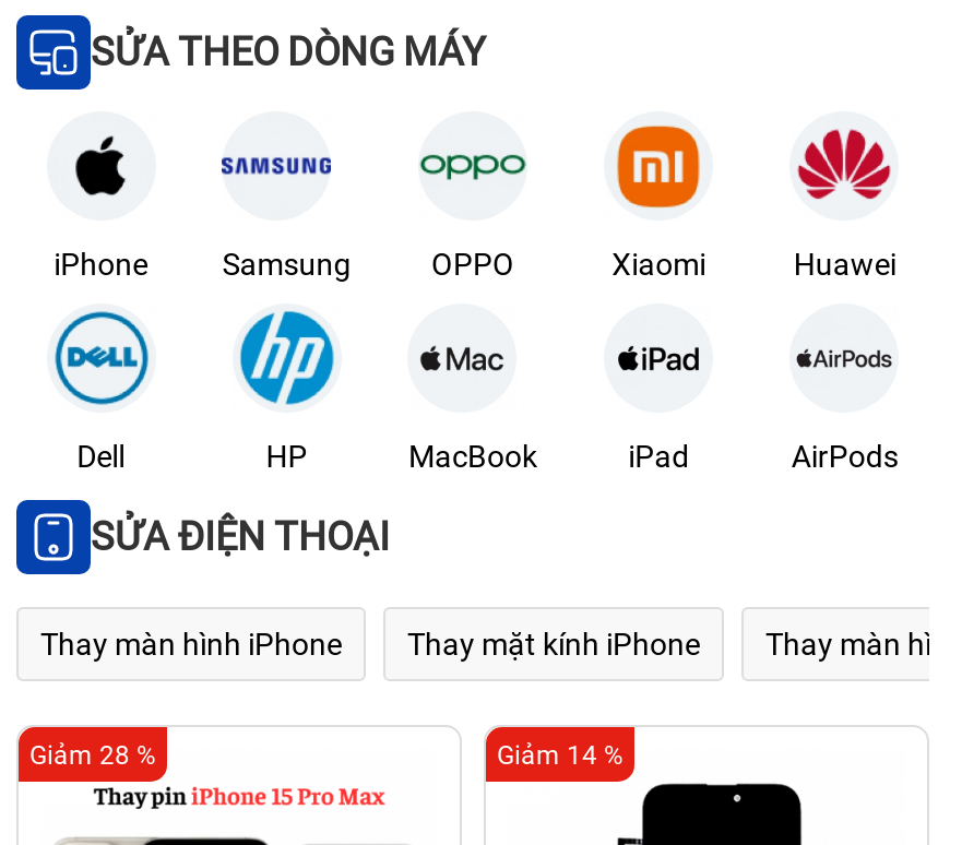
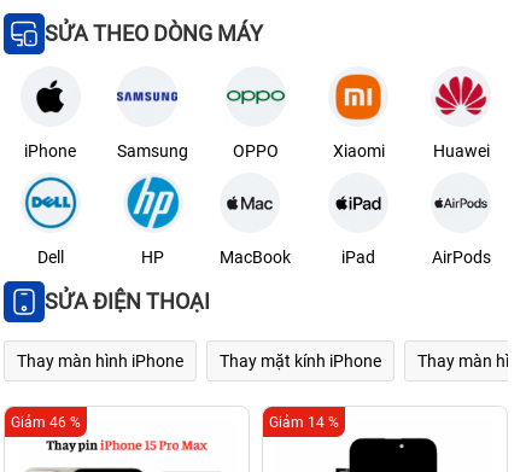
- Giảm 28 %
+ Giảm 46 %
